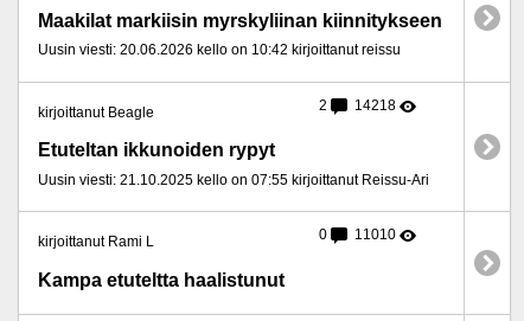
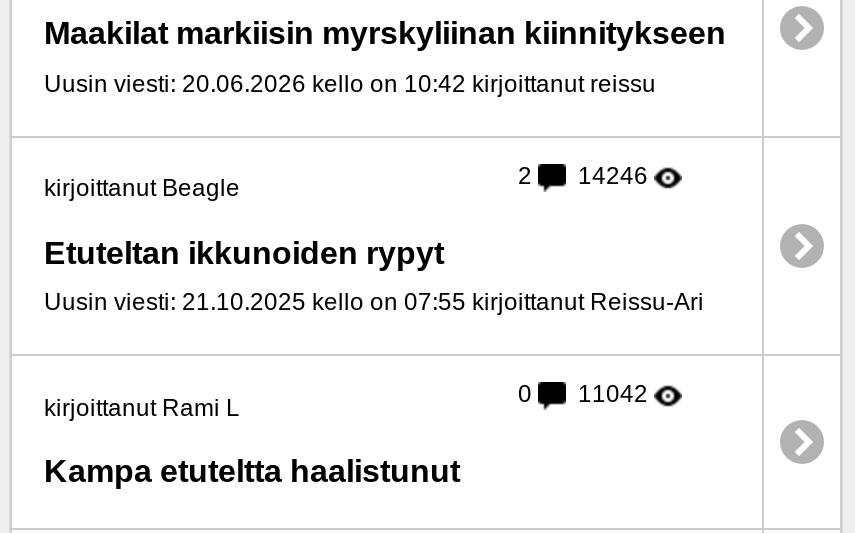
- 2 14218
+ 2 14246

- 0 11010
+ 0 11042
